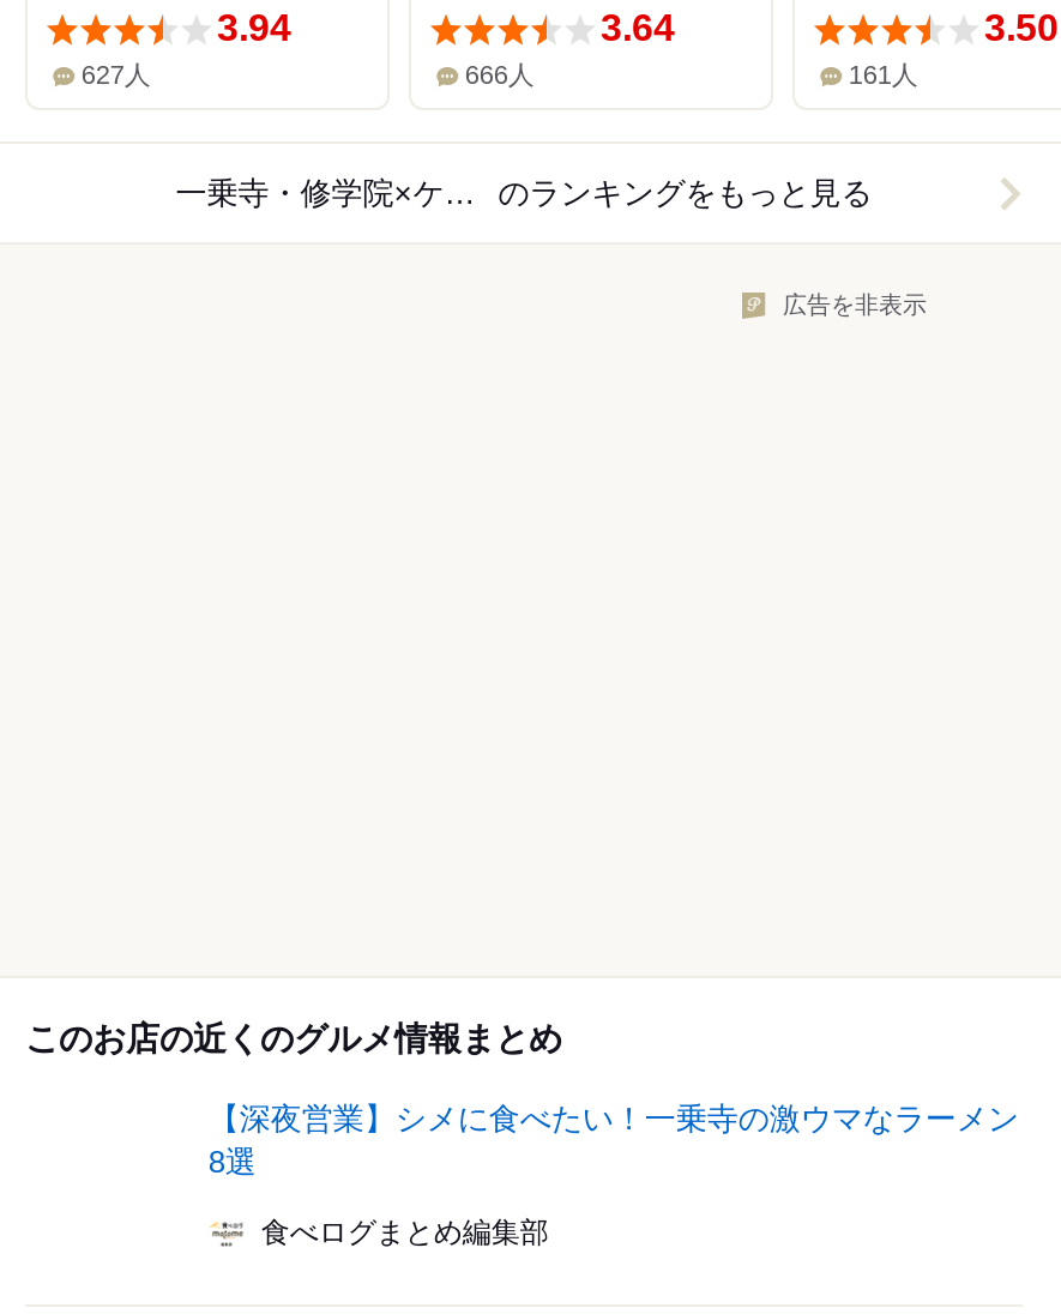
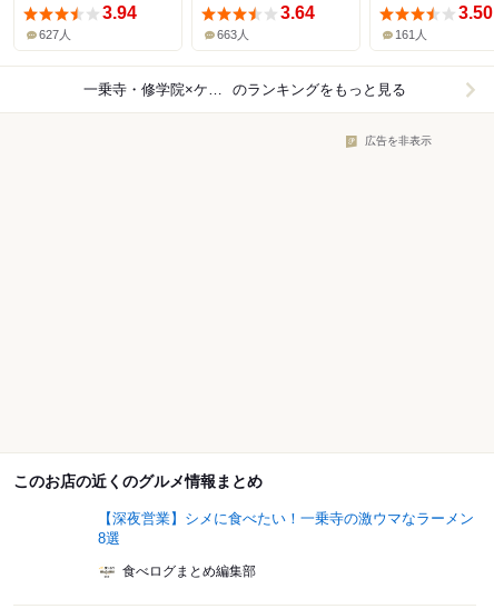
- 666人
+ 663人
